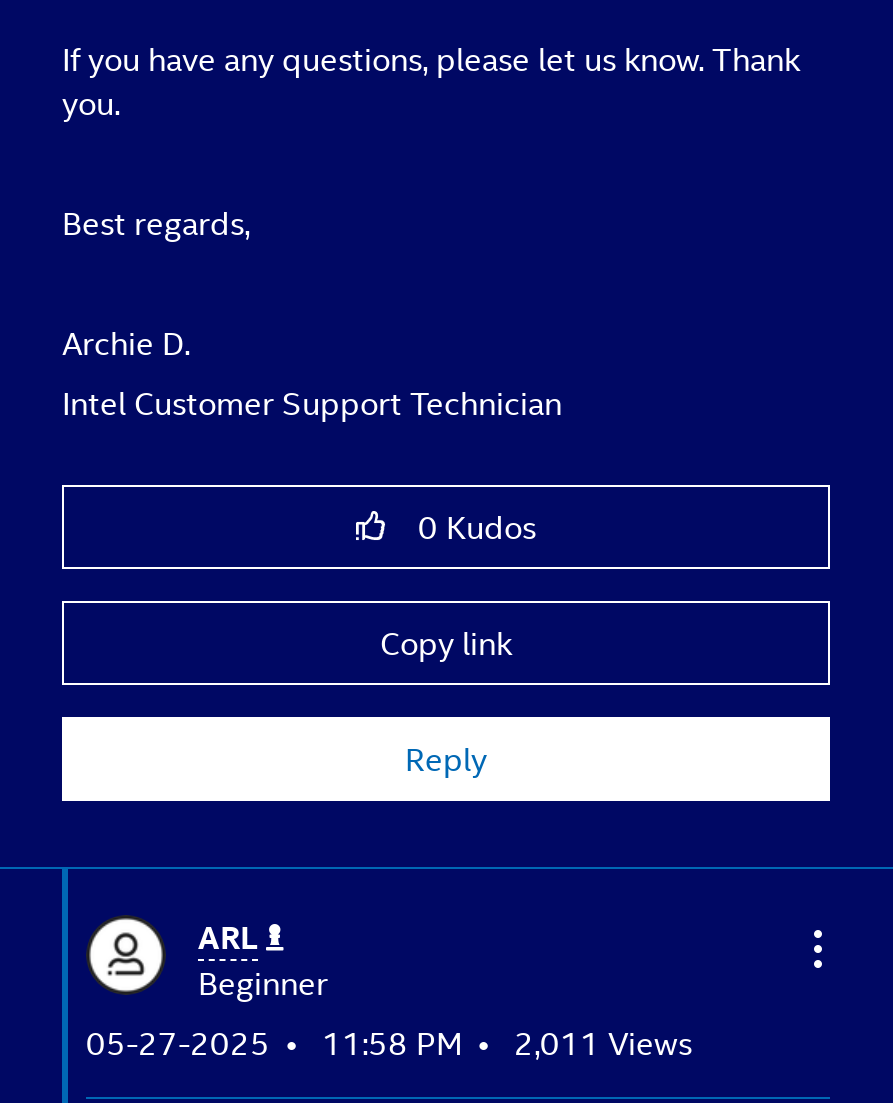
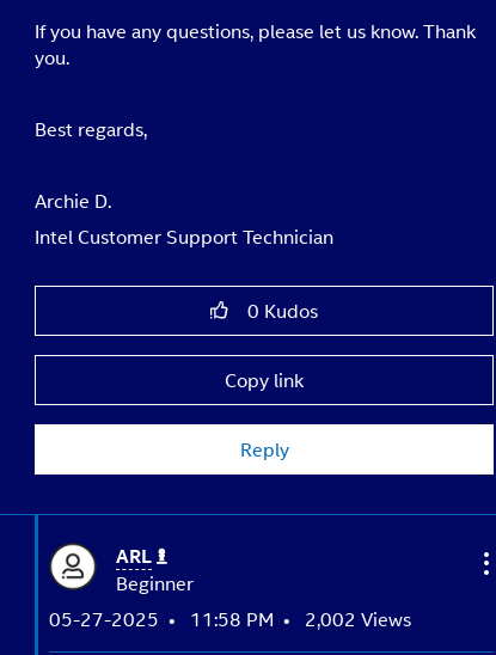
- 05-27-2025 11:58 PM 2,011 Views
+ 05-27-2025 11:58 PM 2,002 Views
